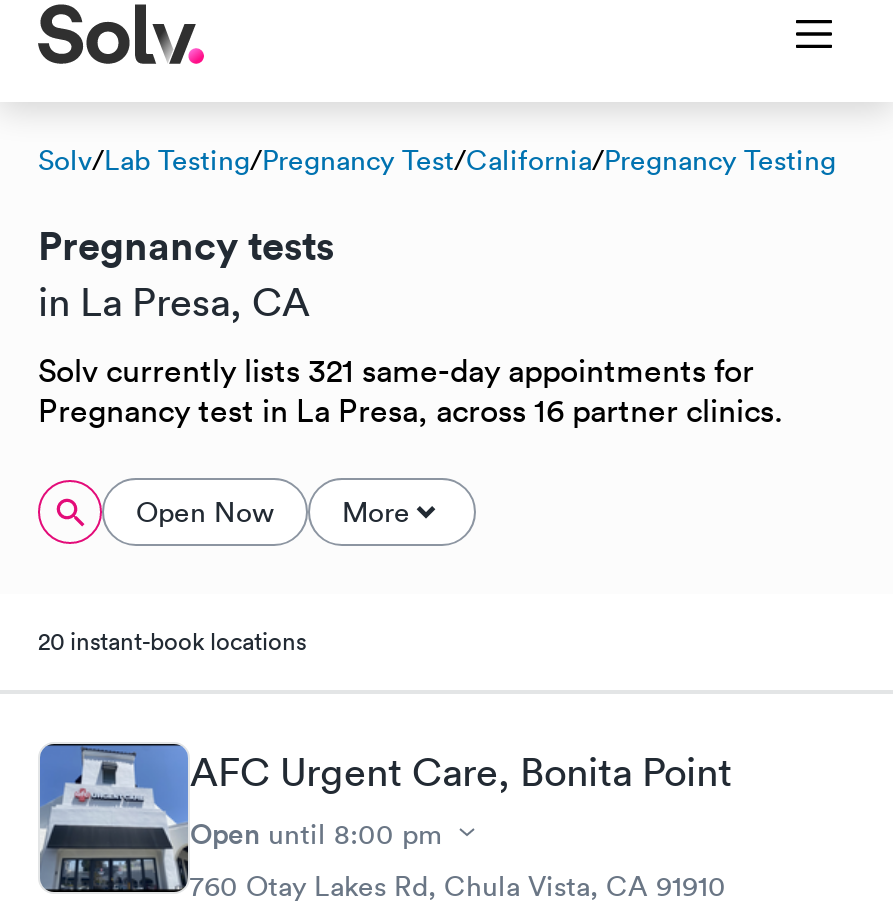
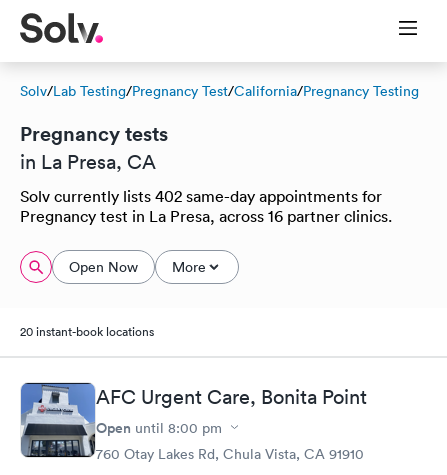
- Solv currently lists 321 same-day appointments for
+ Solv currently lists 402 same-day appointments for
